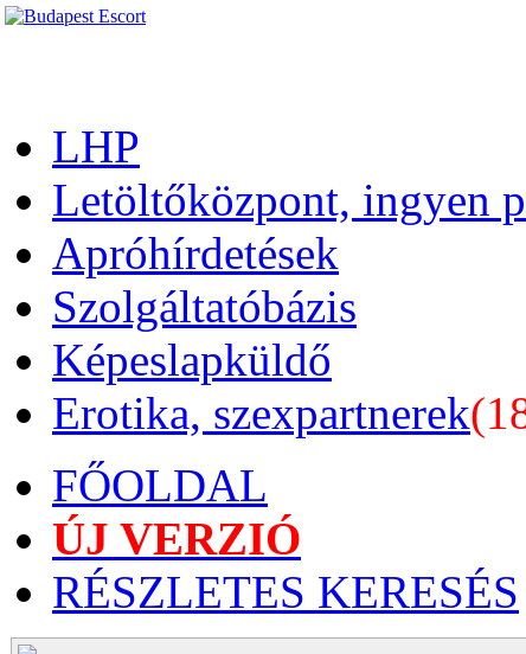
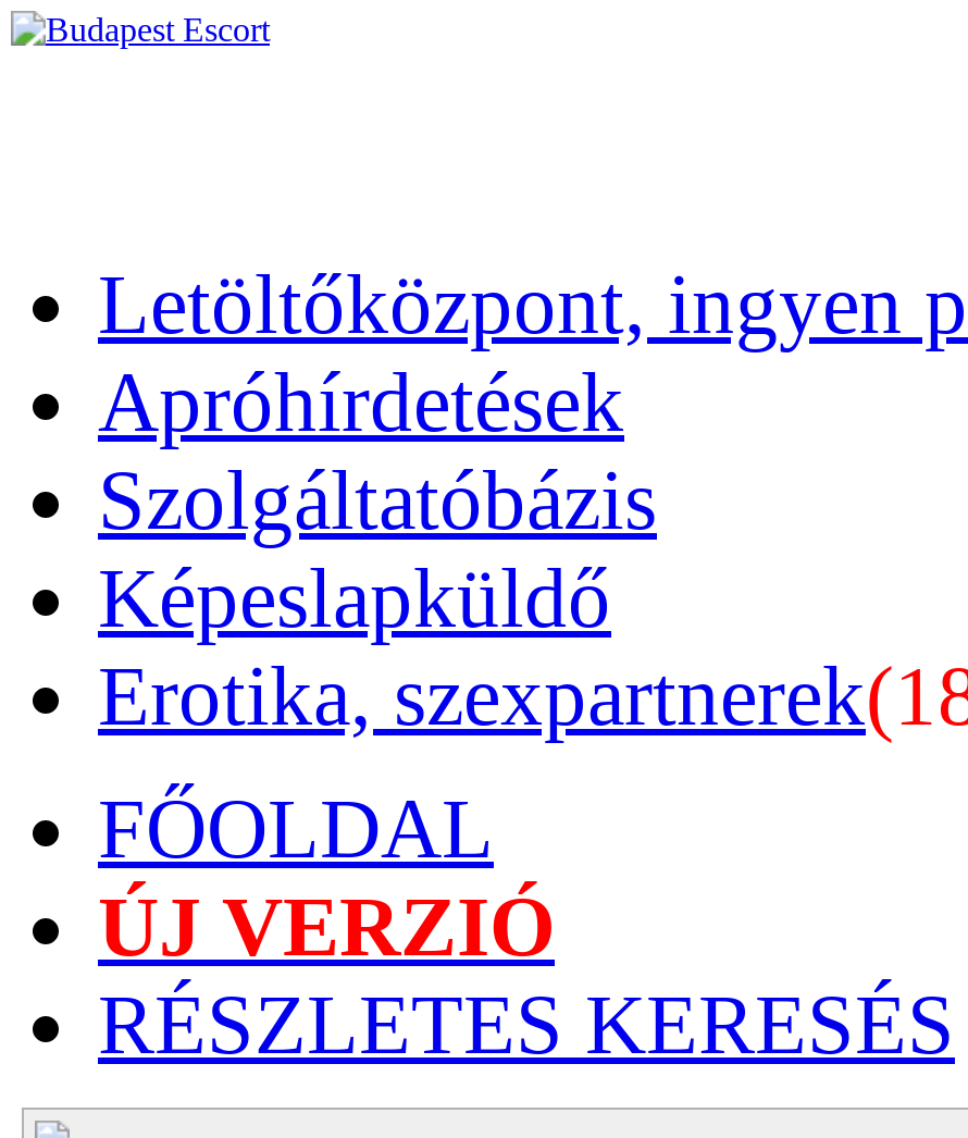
- LHP
